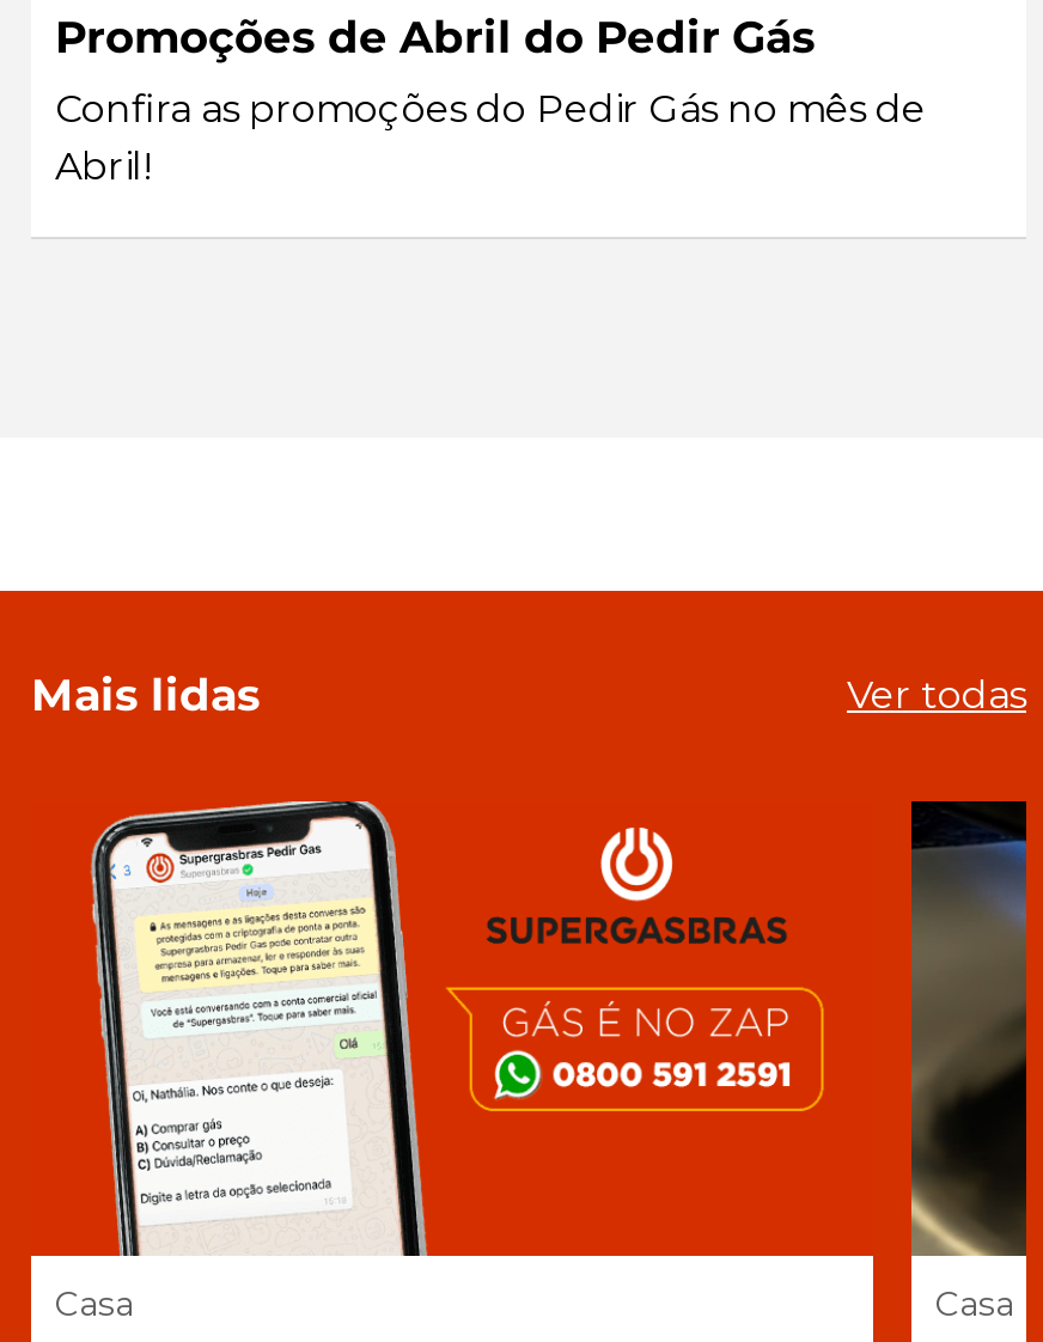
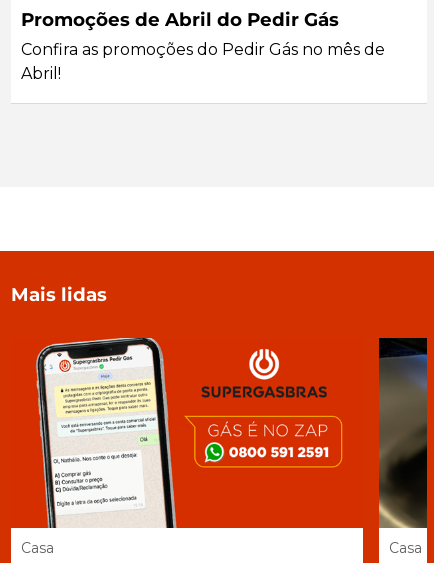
- Ver todas
